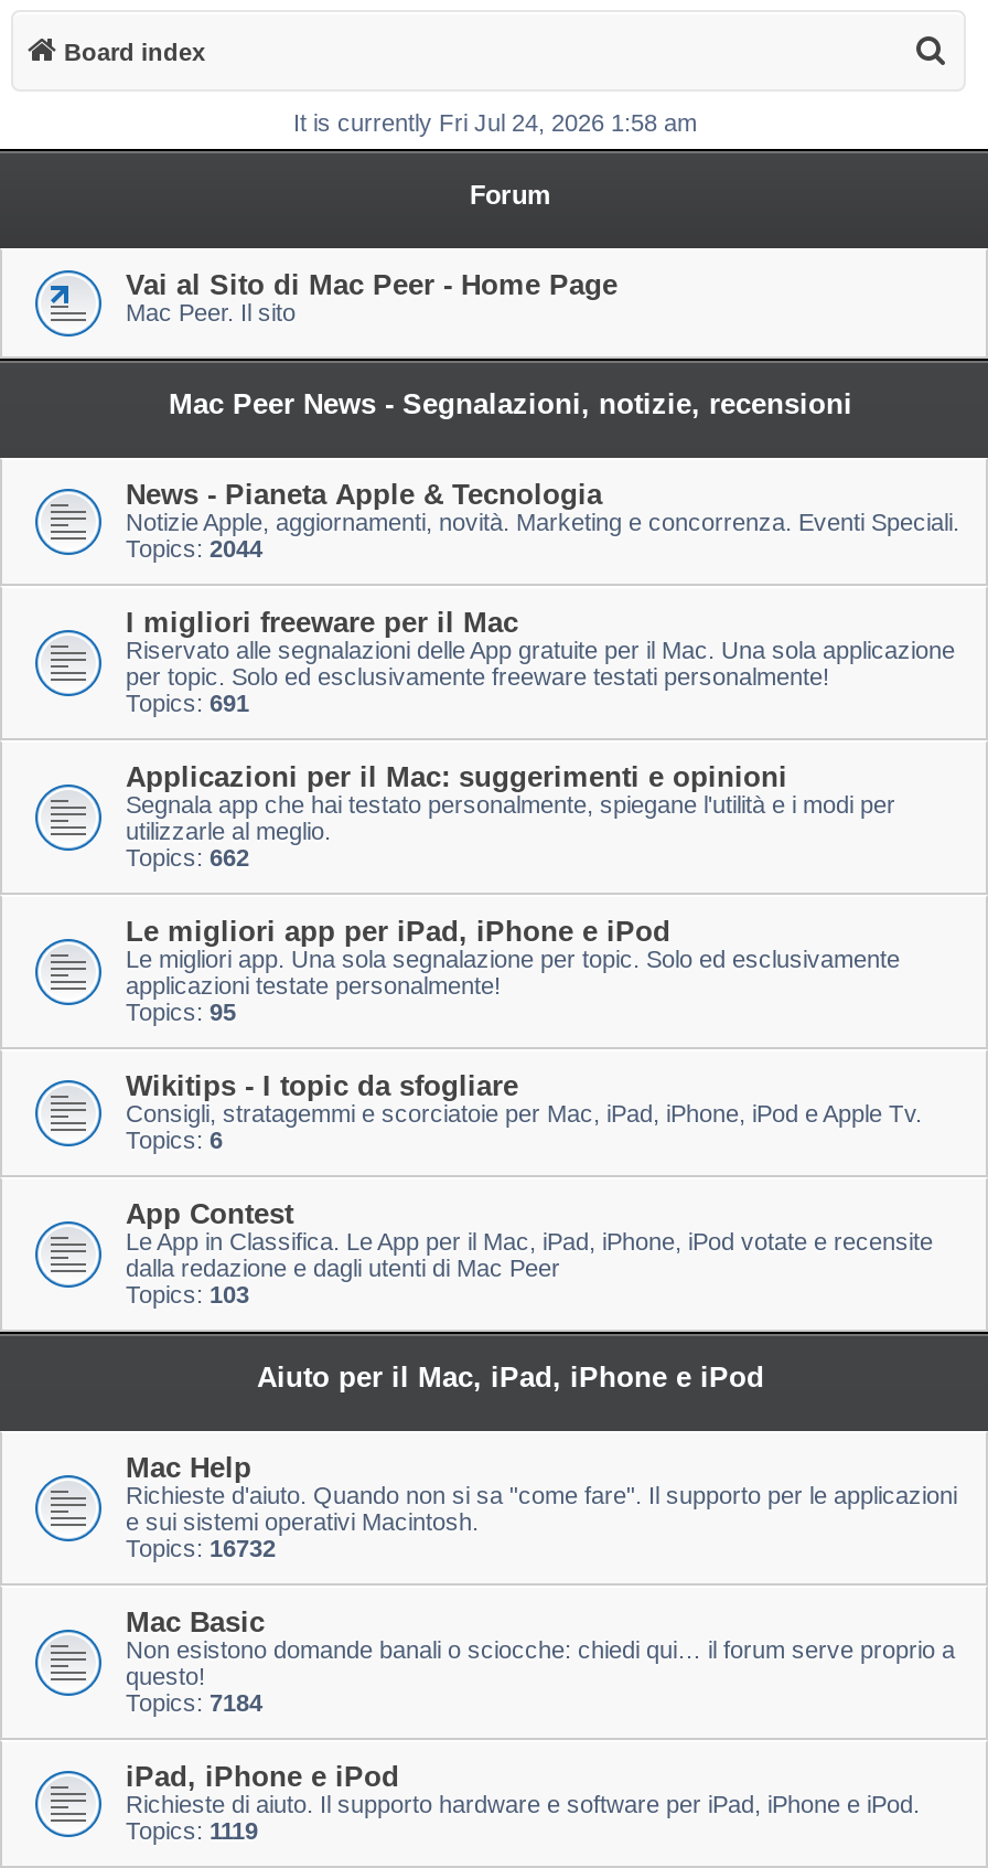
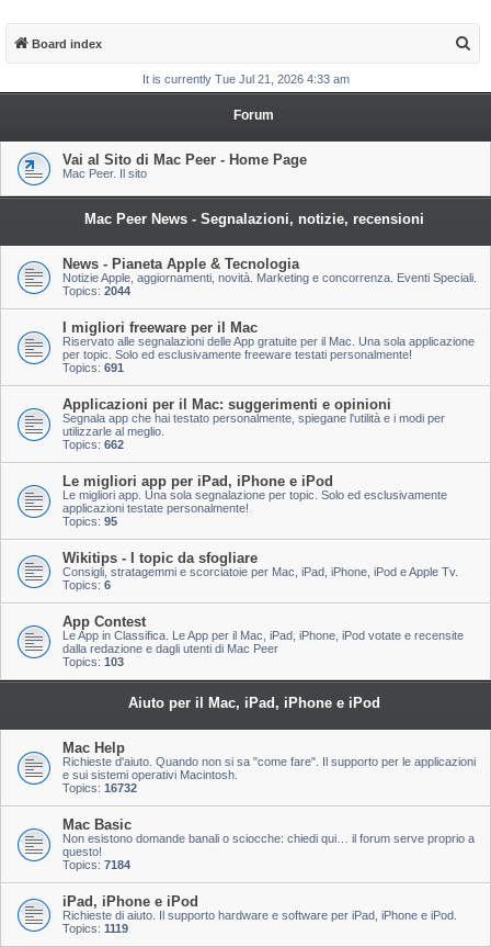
- It is currently Fri Jul 24, 2026 1:58 am
+ It is currently Tue Jul 21, 2026 4:33 am
